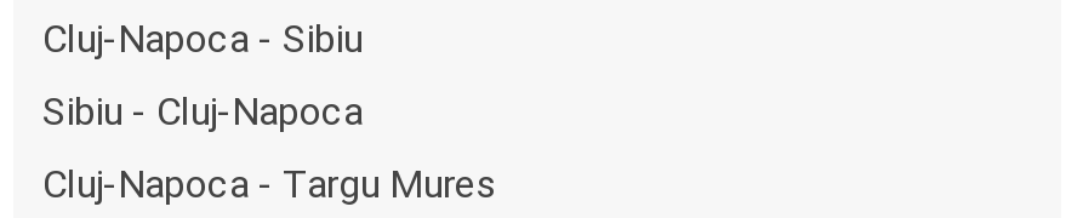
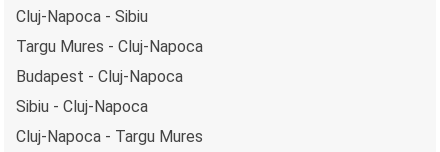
+ Targu Mures - Cluj-Napoca
+ Budapest - Cluj-Napoca
